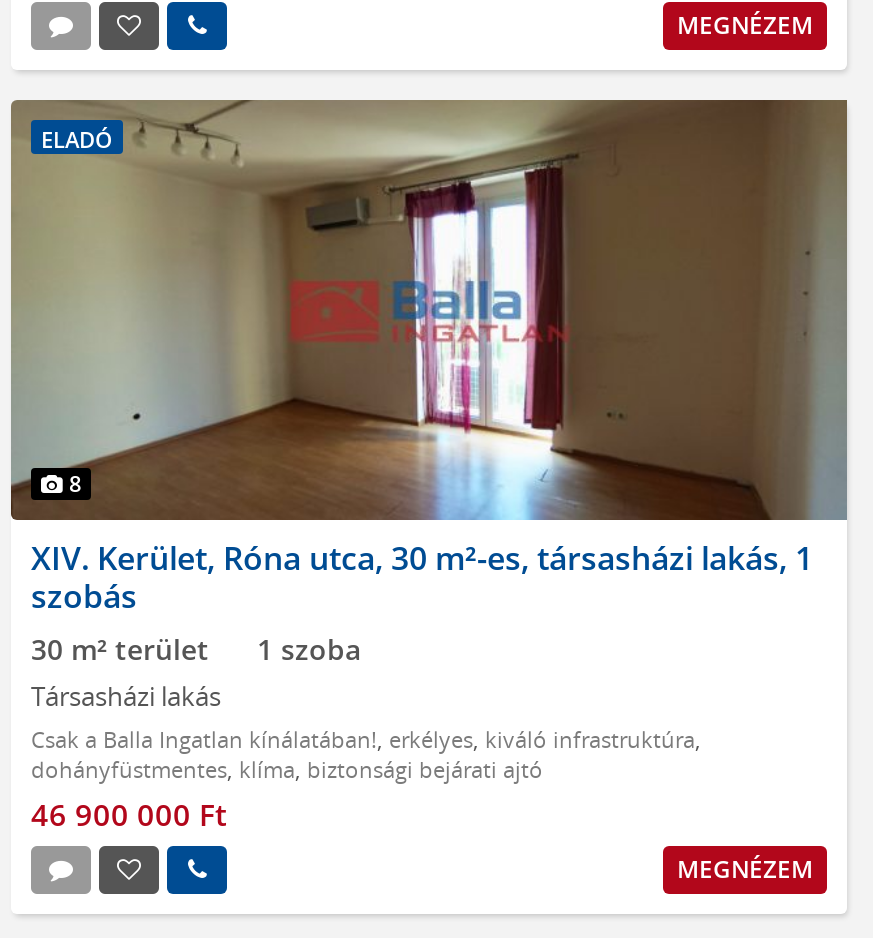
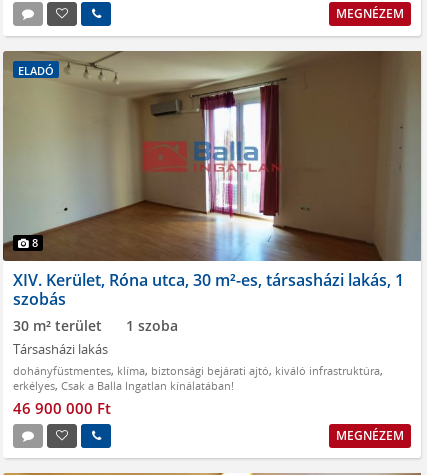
- Csak a Balla Ingatlan kínálatában!, erkélyes, kiváló infrastruktúra,
- dohányfüstmentes, klíma, biztonsági bejárati ajtó
+ dohányfüstmentes, klíma, biztonsági bejárati ajtó, kiváló infrastruktúra,
+ erkélyes, Csak a Balla Ingatlan kínálatában!
